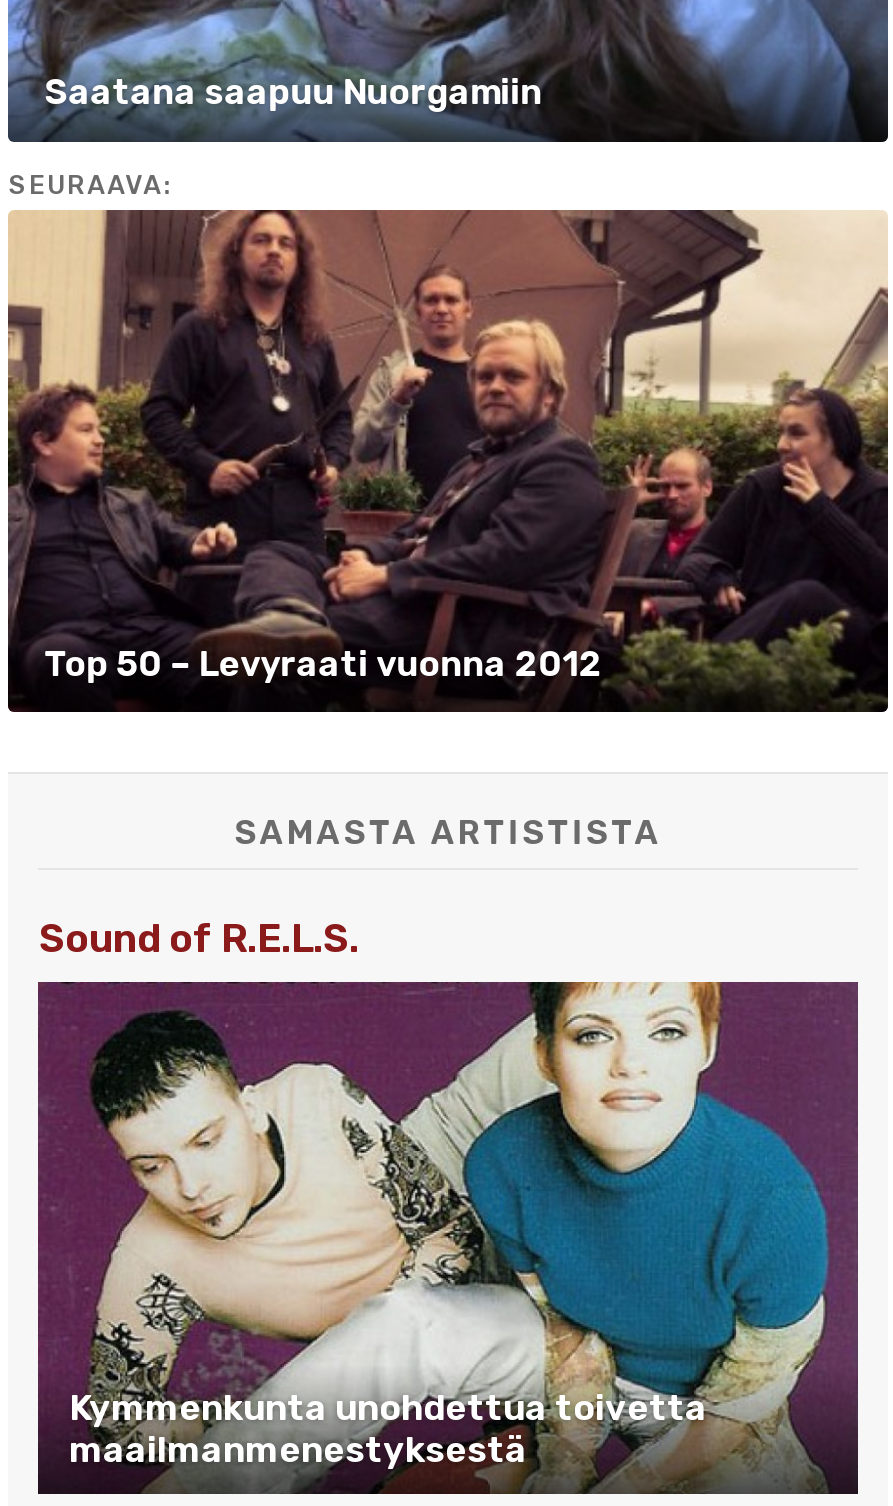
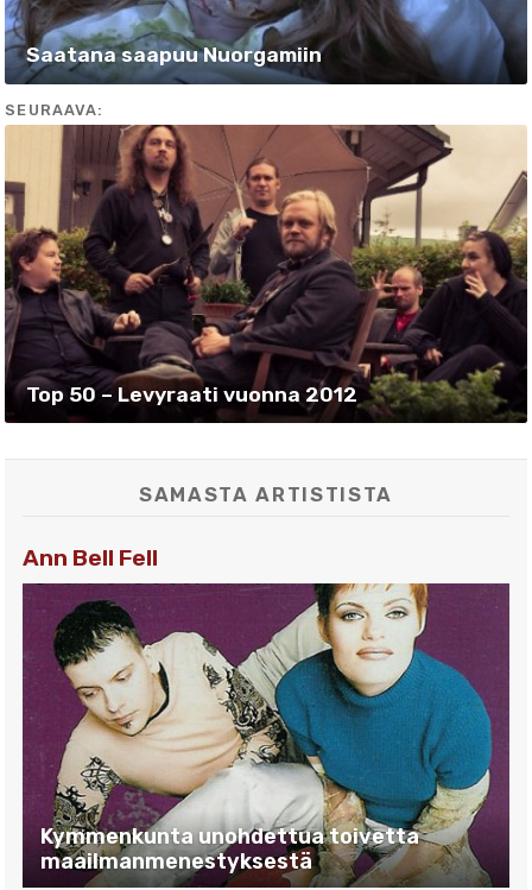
- Sound of R.E.L.S.
+ Ann Bell Fell
